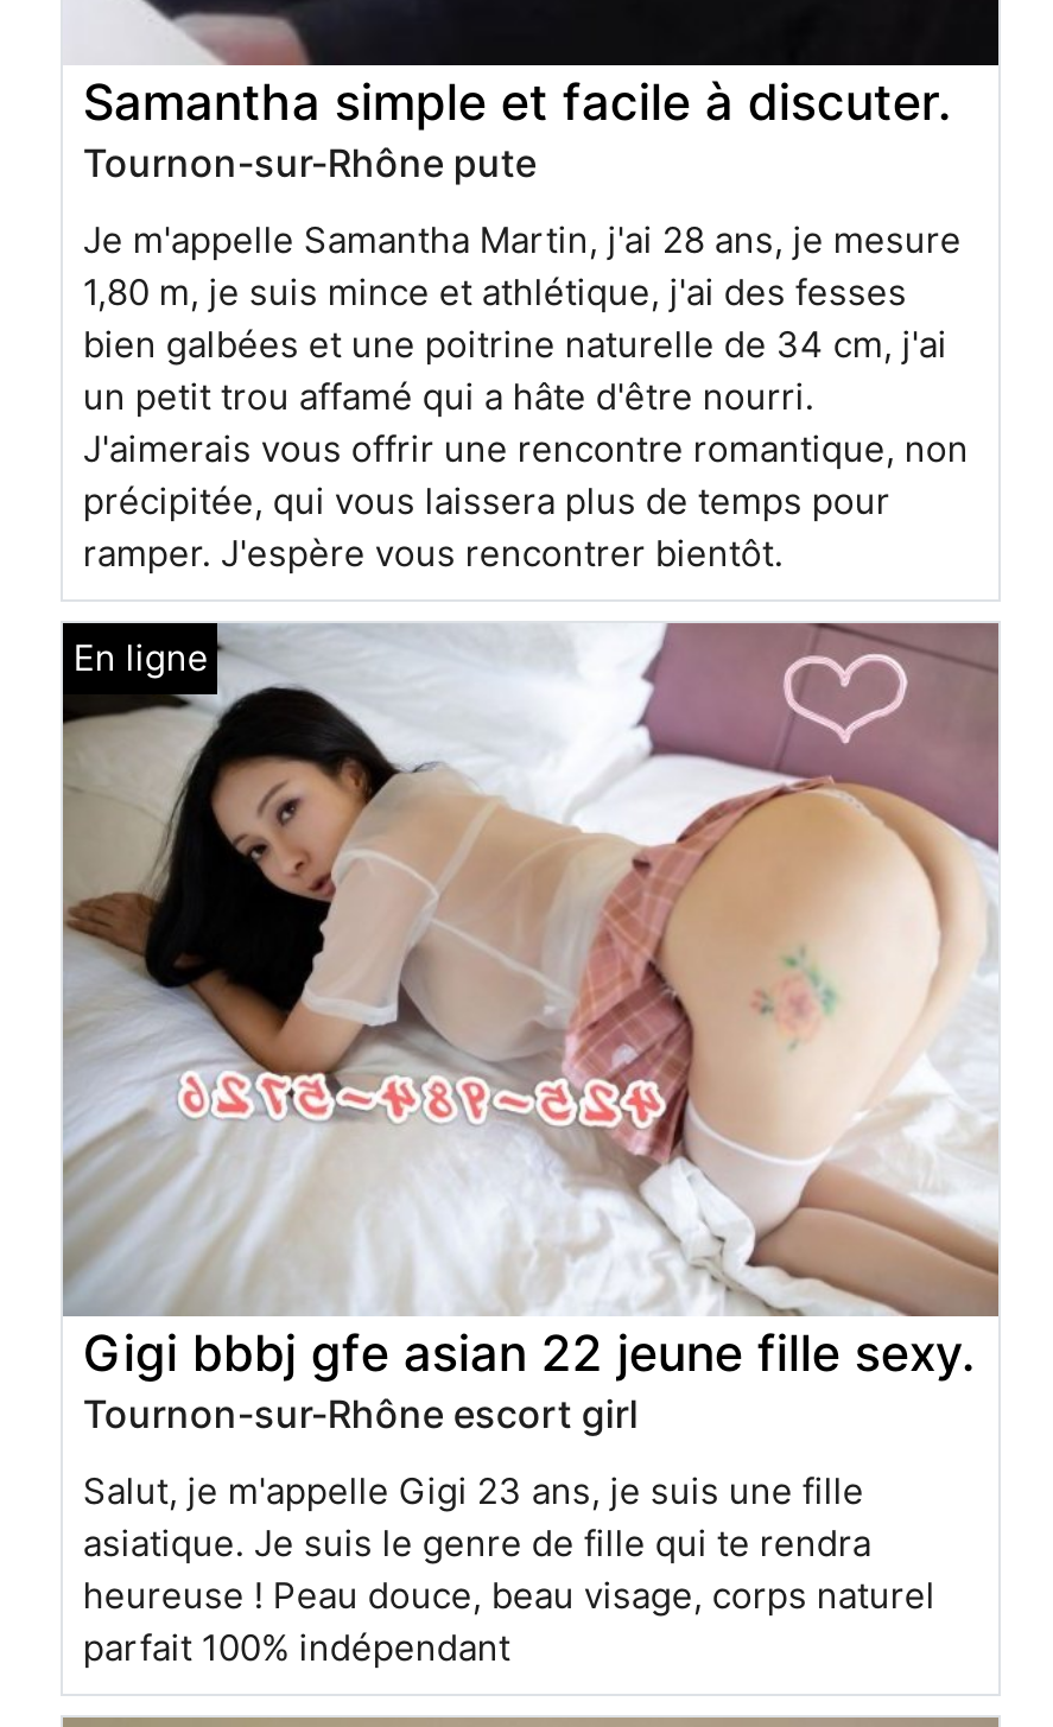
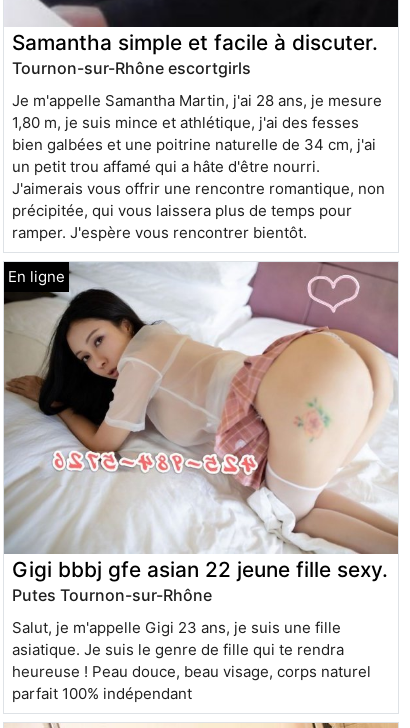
- Tournon-sur-Rhône pute
+ Tournon-sur-Rhône escortgirls

- Tournon-sur-Rhône escort girl
+ Putes Tournon-sur-Rhône
